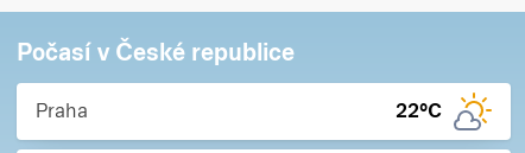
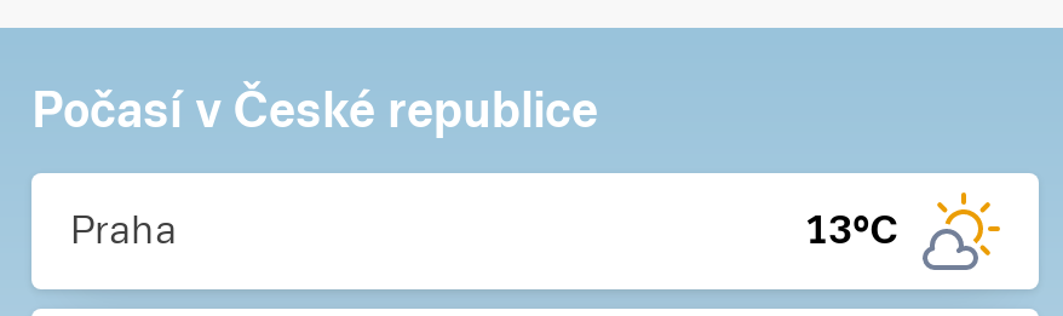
- 22°C
+ 13°C
